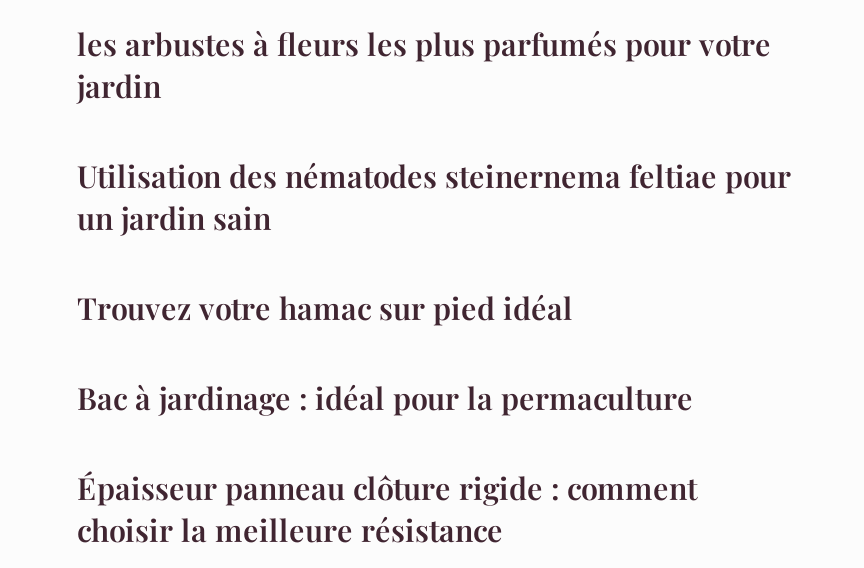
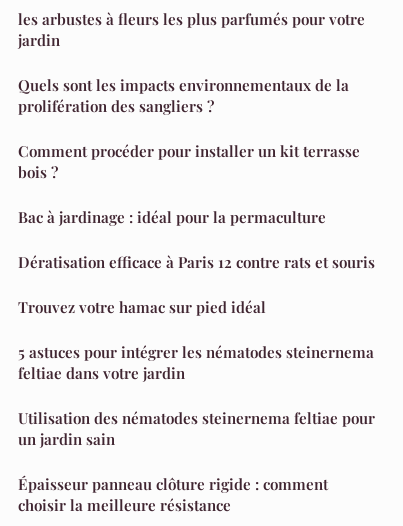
+ Quels sont les impacts environnementaux de la
+ prolifération des sangliers ?
+ Comment procéder pour installer un kit terrasse
+ bois ?
+ Dératisation efficace à Paris 12 contre rats et souris
+ 5 astuces pour intégrer les nématodes steinernema
+ feltiae dans votre jardin

moved down: Utilisation des nématodes steinernema feltiae pour | un jardin sain

moved up: Trouvez votre hamac sur pied idéal

moved up: Bac à jardinage : idéal pour la permaculture
